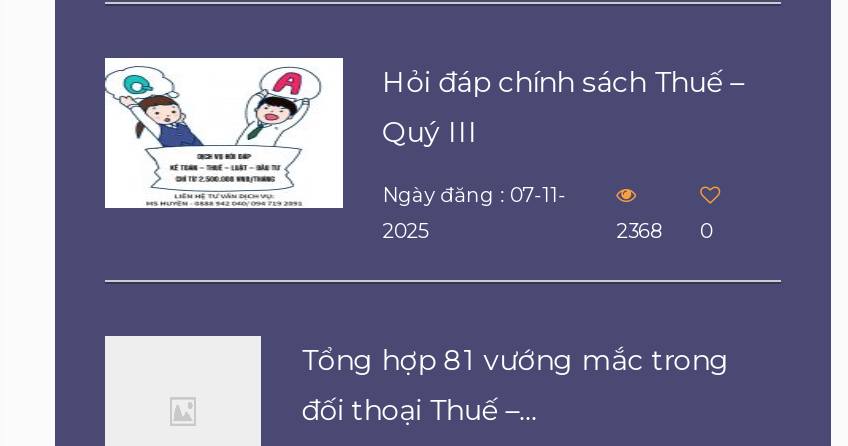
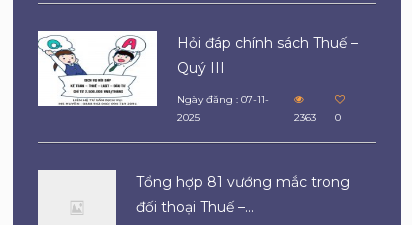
- 2368
+ 2363
